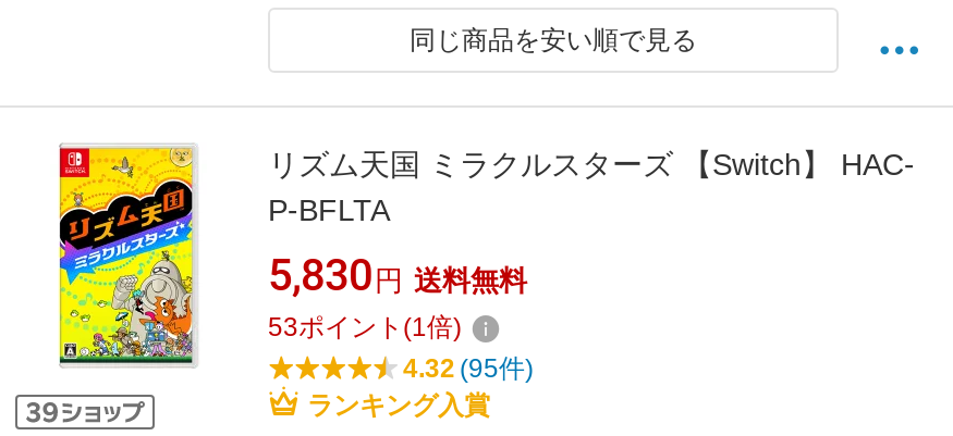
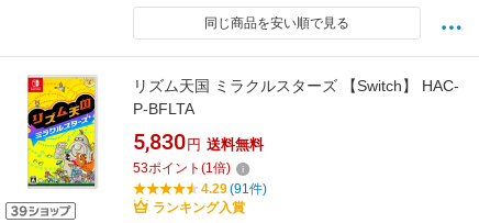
- 4.32 (95件)
+ 4.29 (91件)
